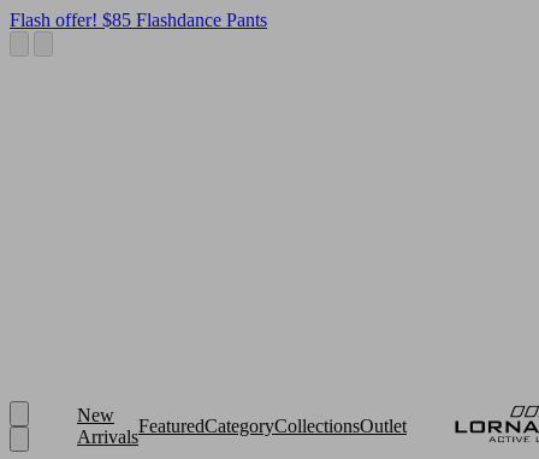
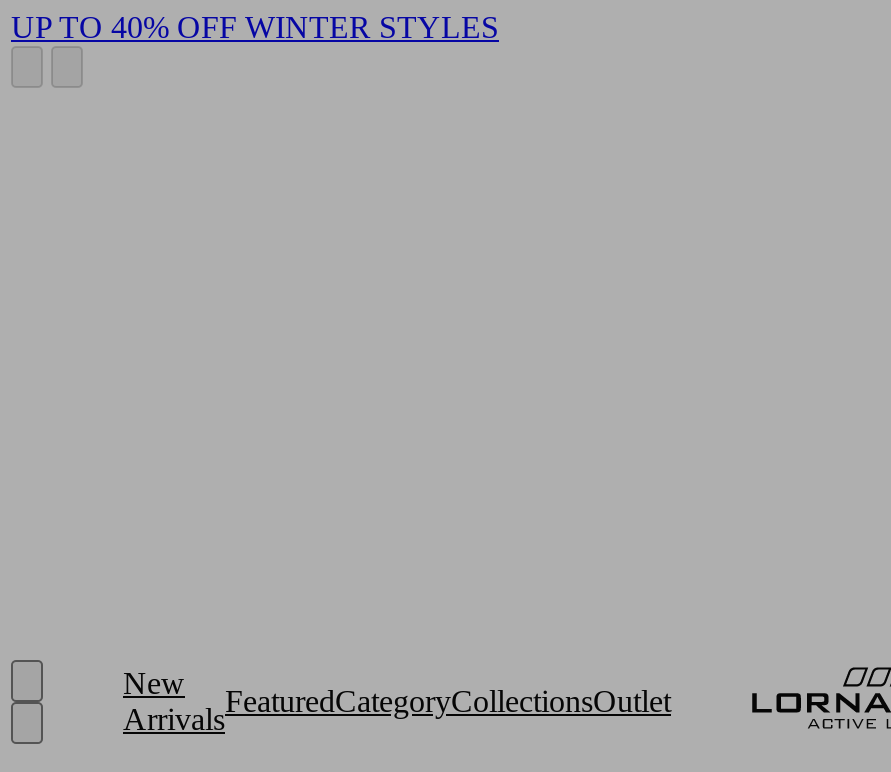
- Flash offer! $85 Flashdance Pants
+ UP TO 40% OFF WINTER STYLES
